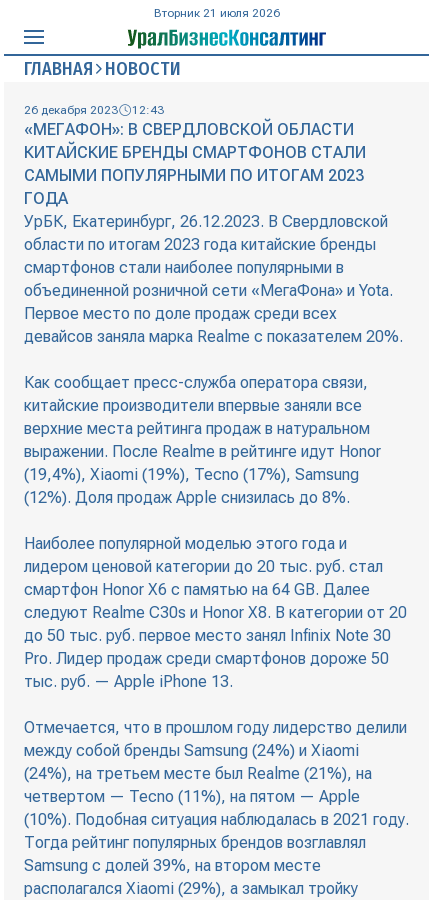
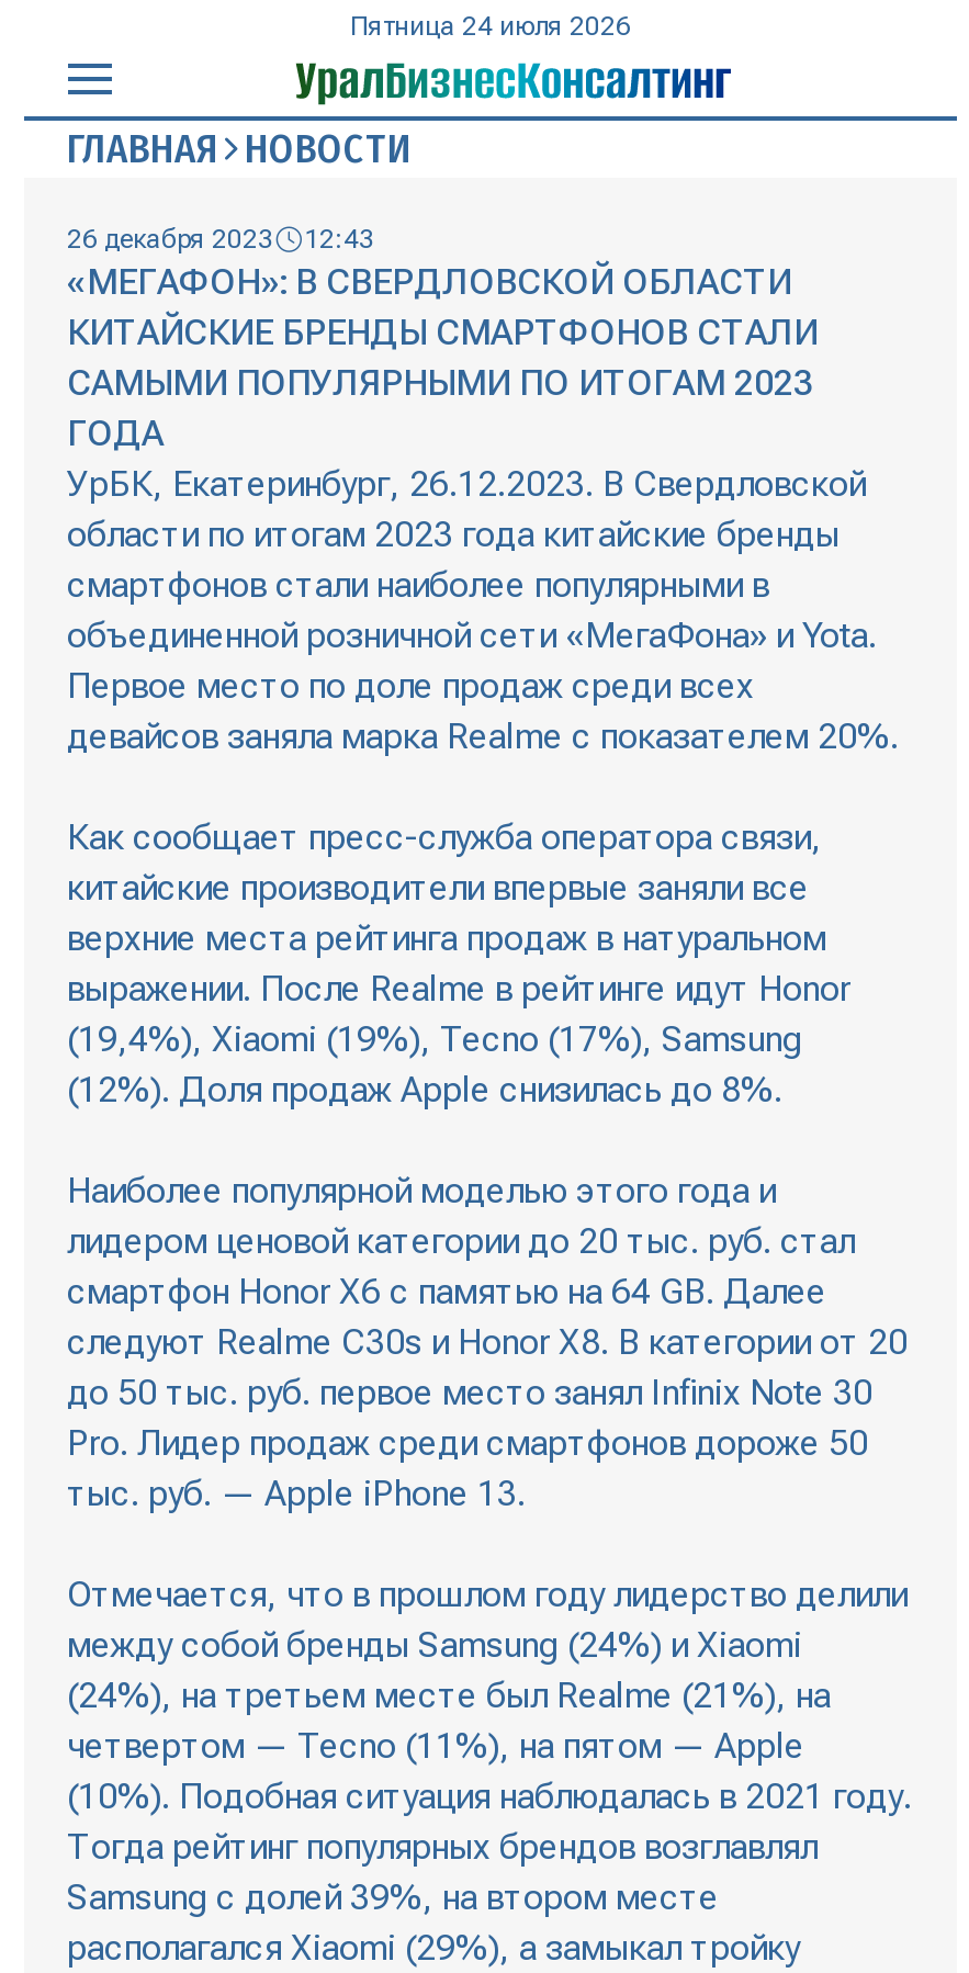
- Вторник 21 июля 2026
+ Пятница 24 июля 2026
